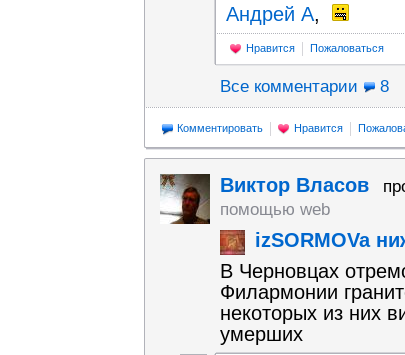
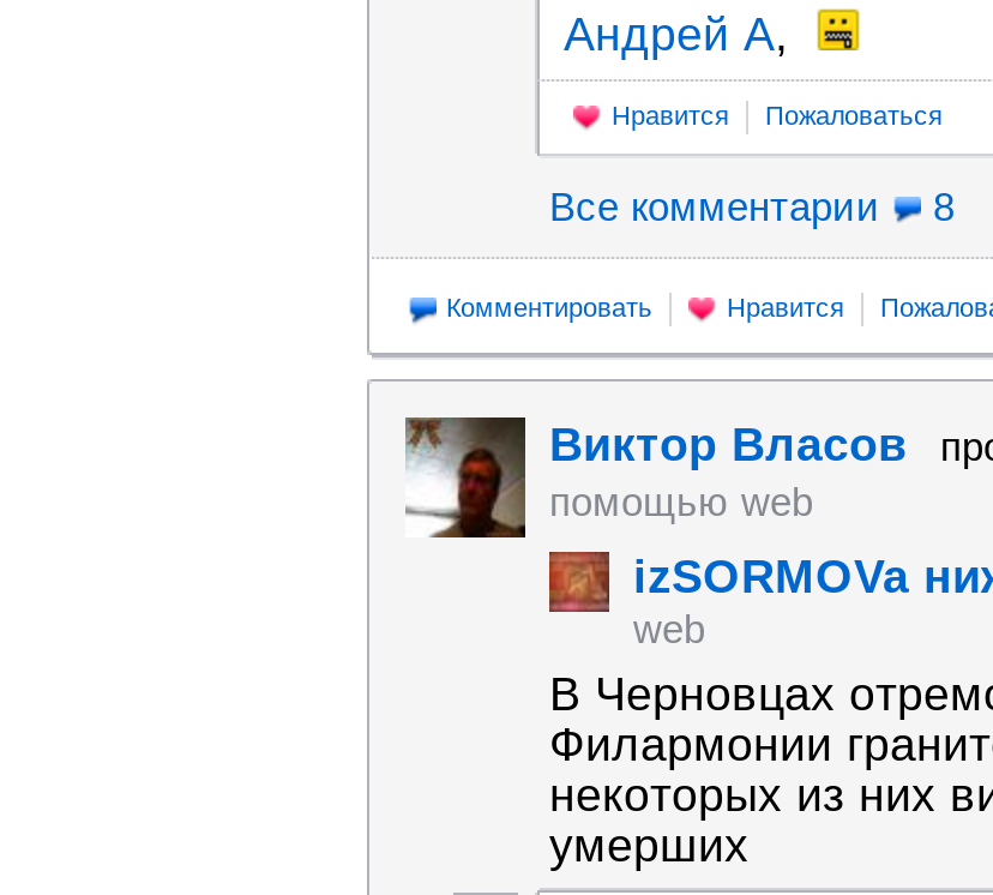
+ web
